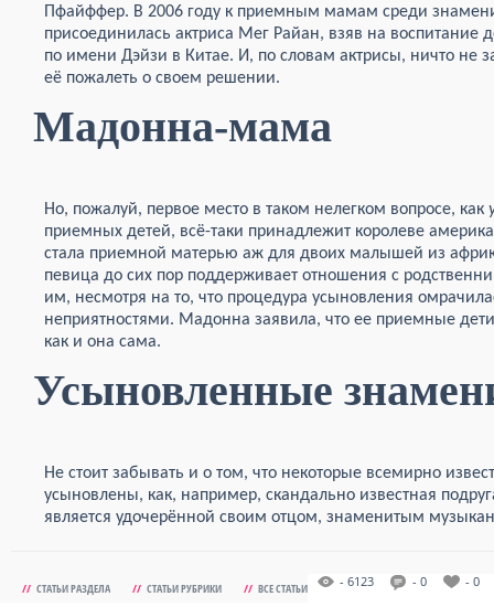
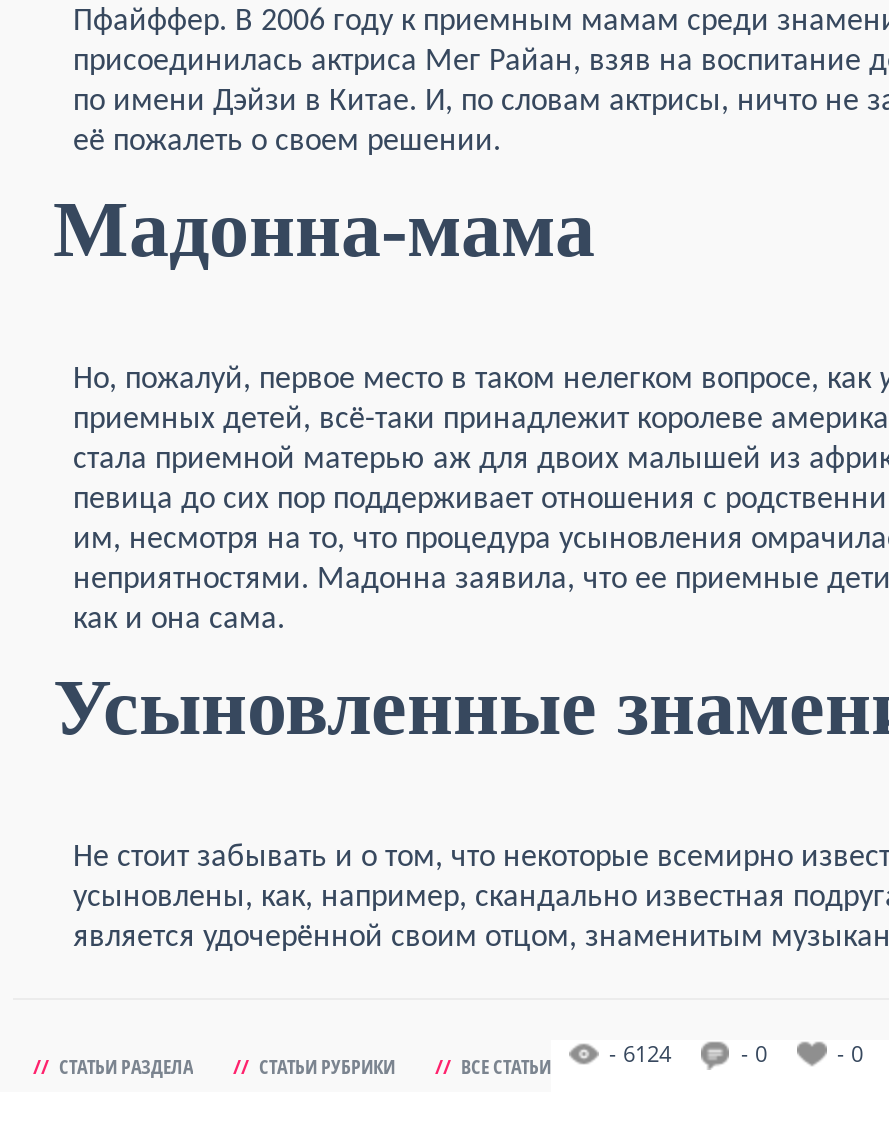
- - 6123
+ - 6124
